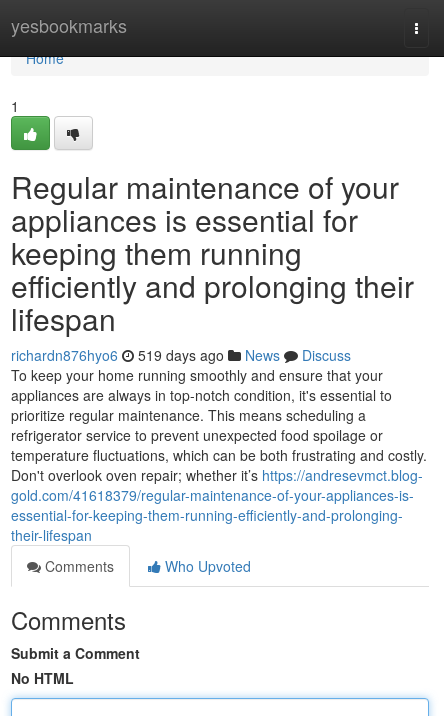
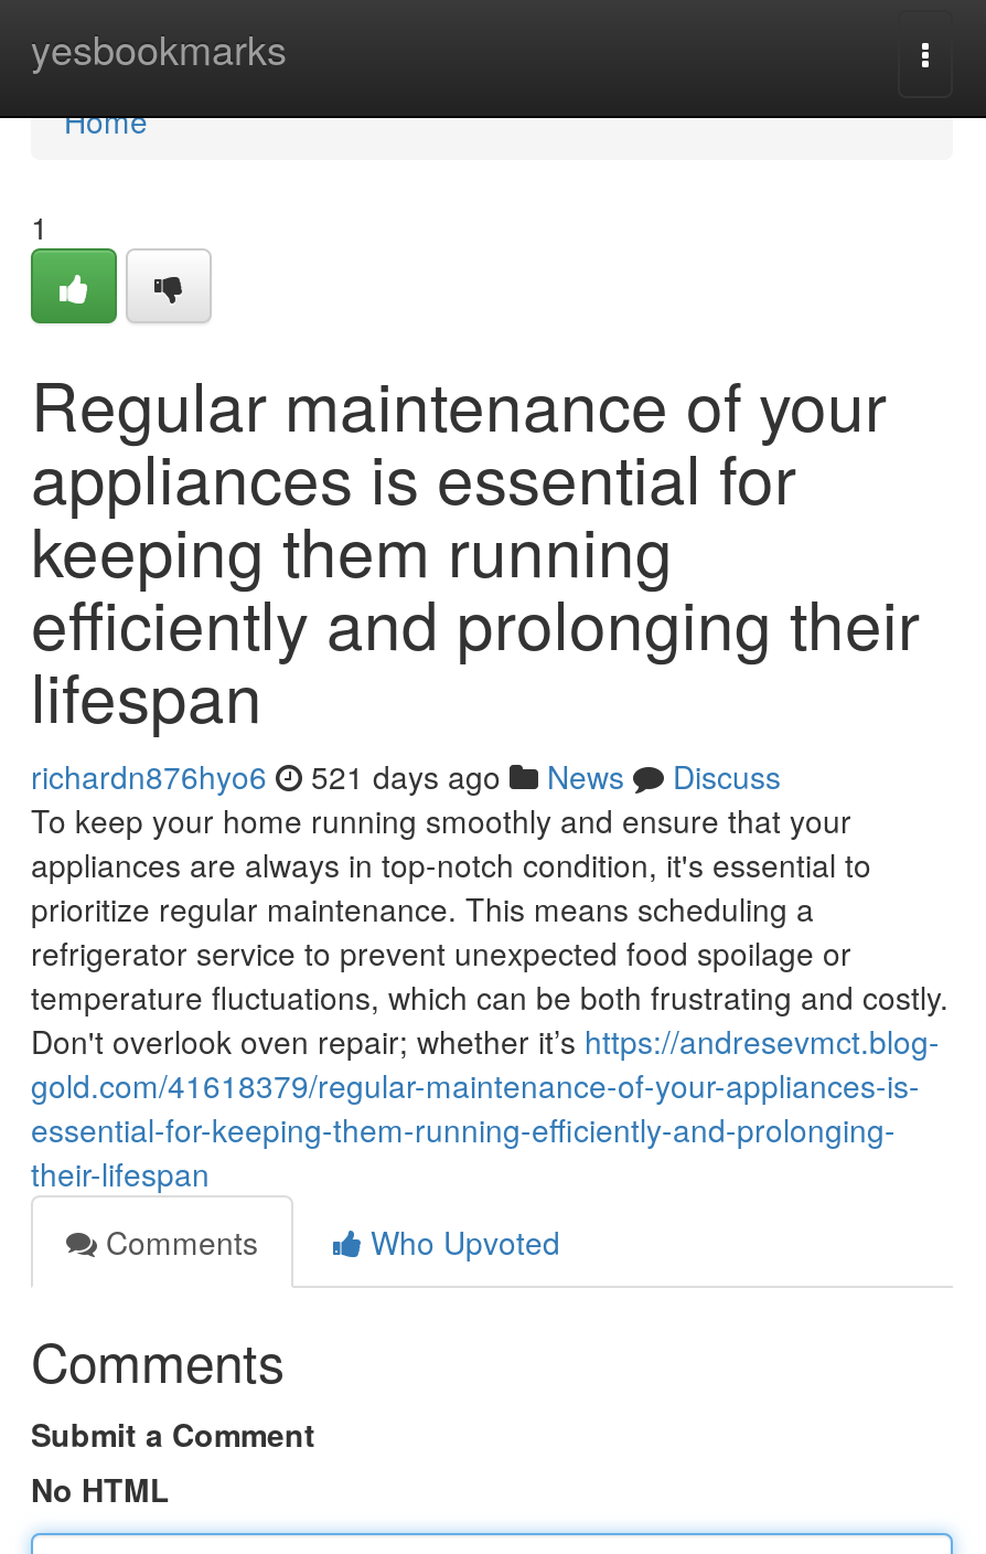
- richardn876hyo6 519 days ago News Discuss
+ richardn876hyo6 521 days ago News Discuss
